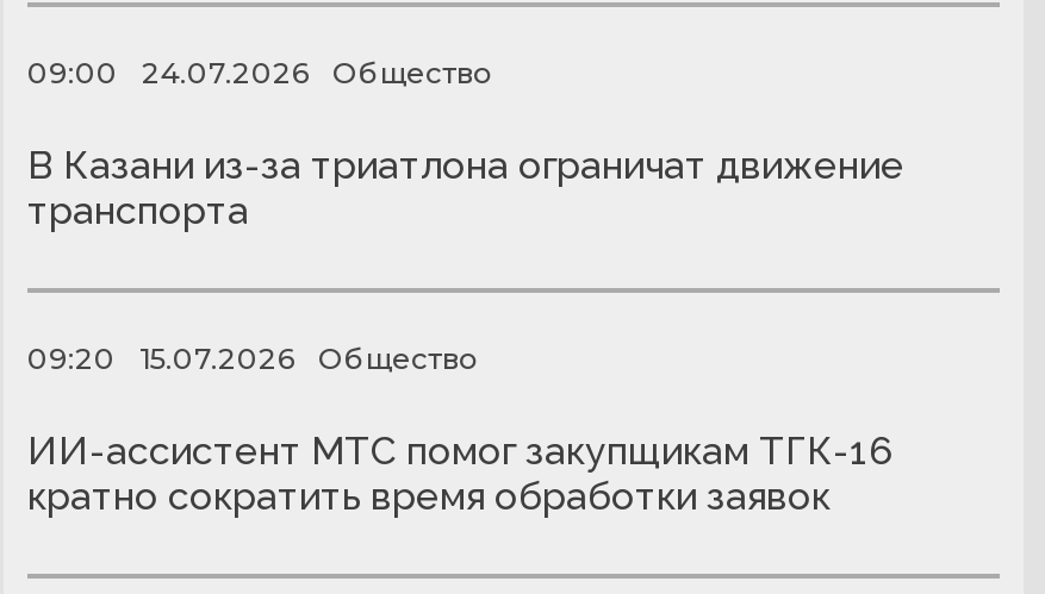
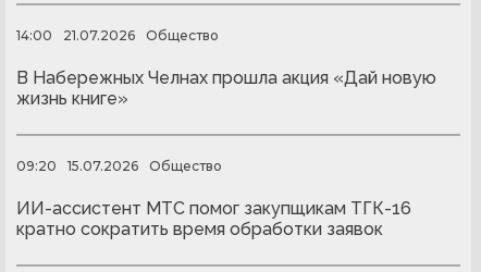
- 09:00
- 24.07.2026
+ 14:00
+ 21.07.2026

- В Казани из-за триатлона ограничат движение
- транспорта
+ В Набережных Челнах прошла акция «Дай новую
+ жизнь книге»
